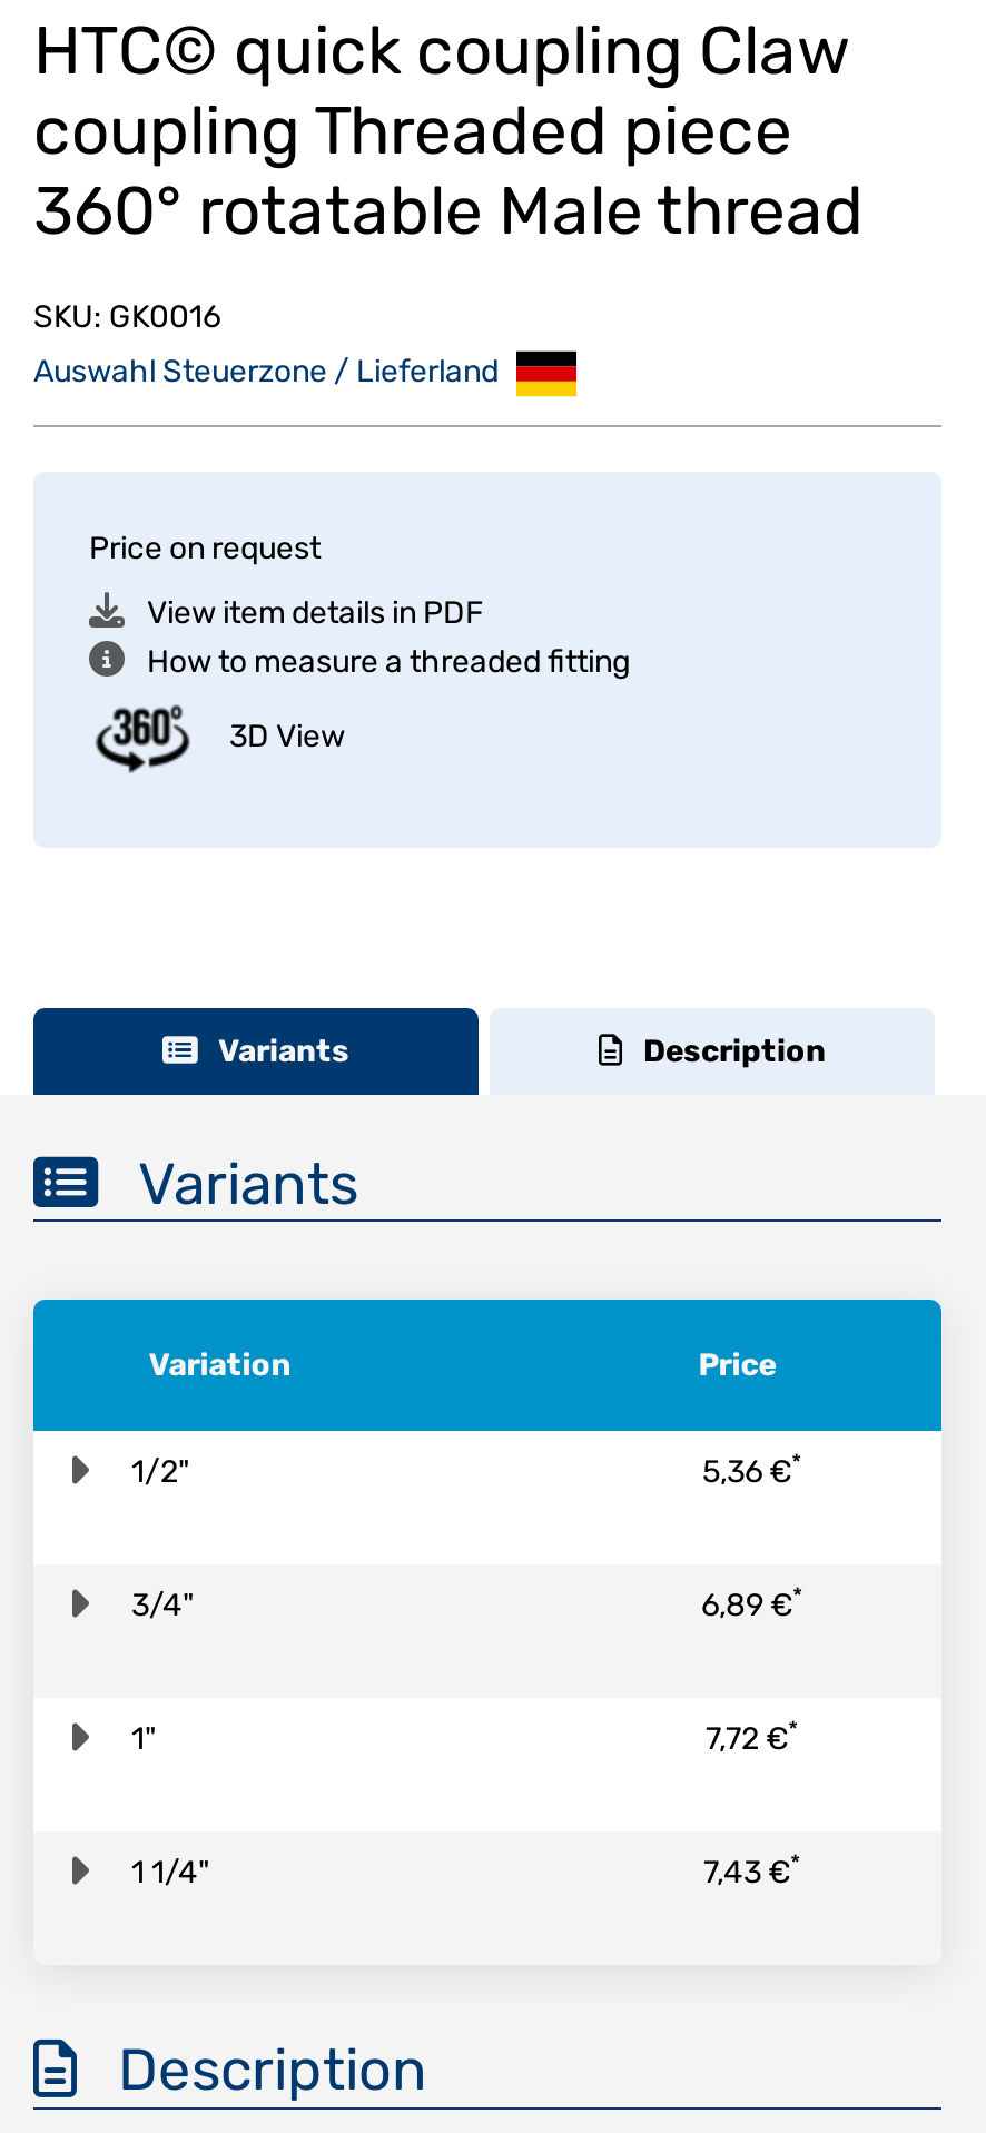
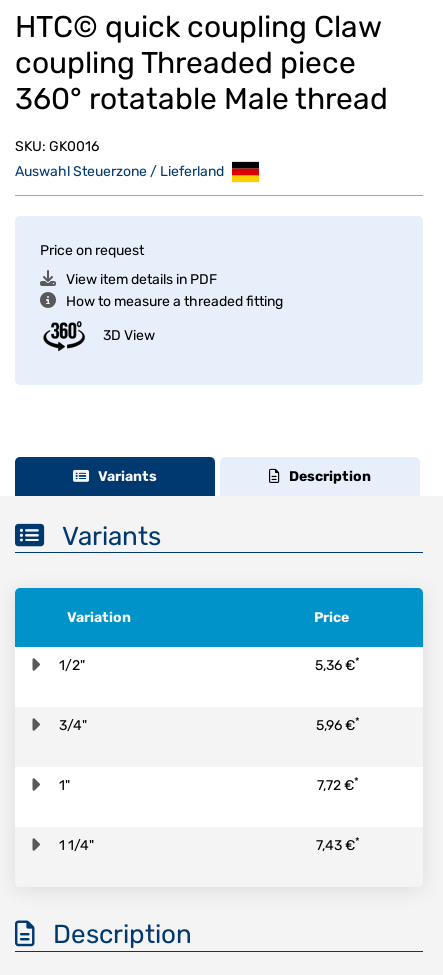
- 6,89 €*
+ 5,96 €*
